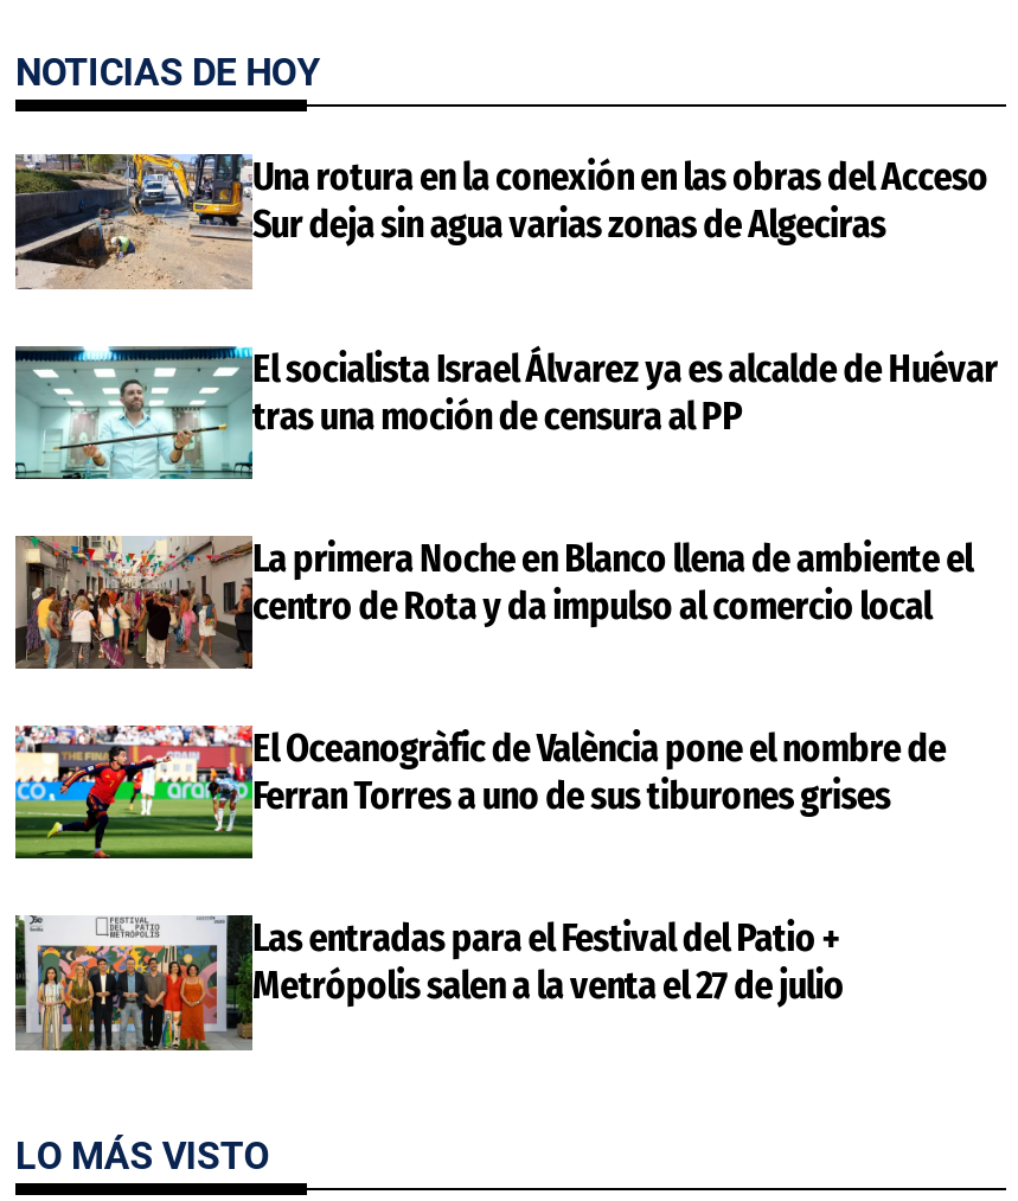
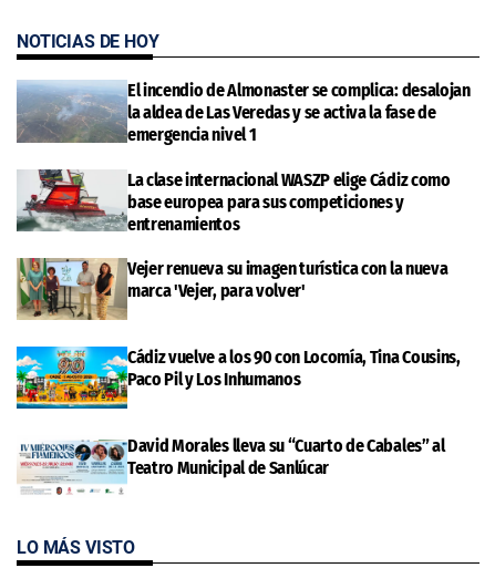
- [image]
- Una rotura en la conexión en las obras del Acceso
- Sur deja sin agua varias zonas de Algeciras
+ [image]
+ El incendio de Almonaster se complica: desalojan
+ la aldea de Las Veredas y se activa la fase de
+ emergencia nivel 1

- [image]
- El socialista Israel Álvarez ya es alcalde de Huévar
- tras una moción de censura al PP
+ [image]
+ La clase internacional WASZP elige Cádiz como
+ base europea para sus competiciones y
+ entrenamientos

- [image]
- La primera Noche en Blanco llena de ambiente el
- centro de Rota y da impulso al comercio local
+ [image]
+ Vejer renueva su imagen turística con la nueva
+ marca 'Vejer, para volver'

- [image]
- El Oceanogràfic de València pone el nombre de
- Ferran Torres a uno de sus tiburones grises
+ [image]
+ Cádiz vuelve a los 90 con Locomía, Tina Cousins,
+ Paco Pil y Los Inhumanos

- [image]
- Las entradas para el Festival del Patio +
- Metrópolis salen a la venta el 27 de julio
+ [image]
+ David Morales lleva su “Cuarto de Cabales” al
+ Teatro Municipal de Sanlúcar
